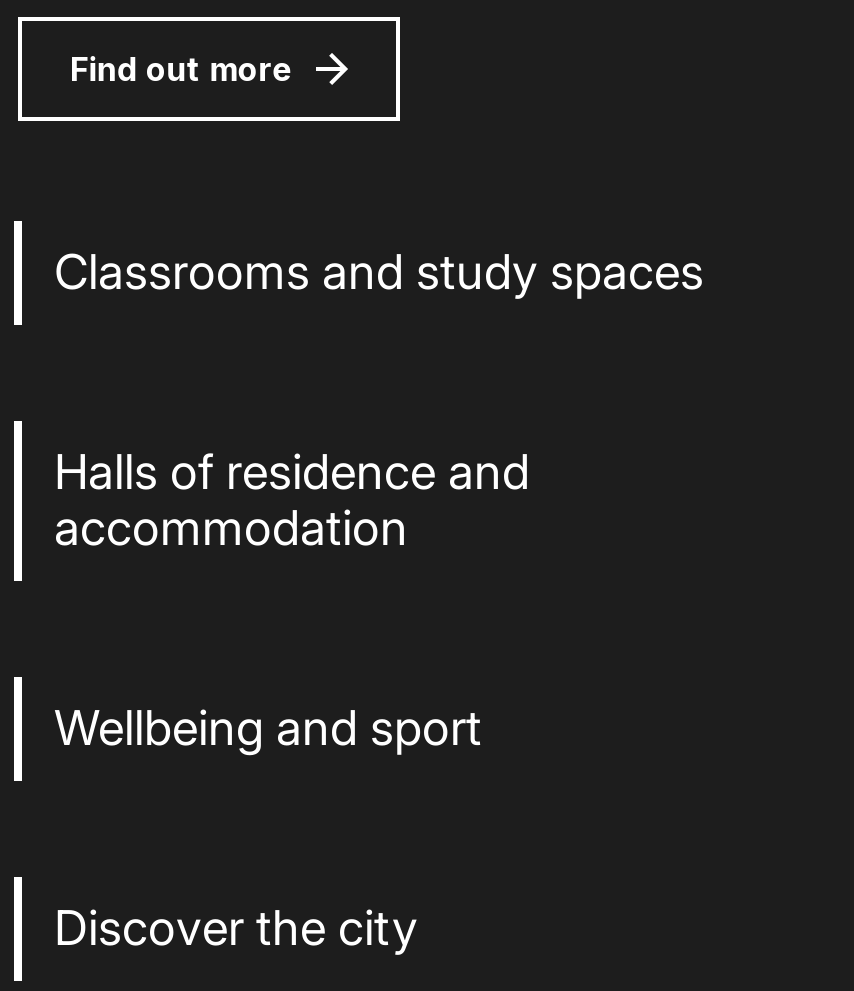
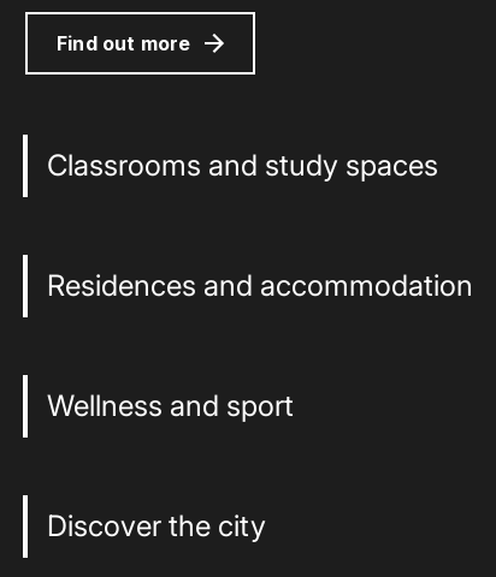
- Halls of residence and
- accommodation
+ Residences and accommodation

- Wellbeing and sport
+ Wellness and sport
